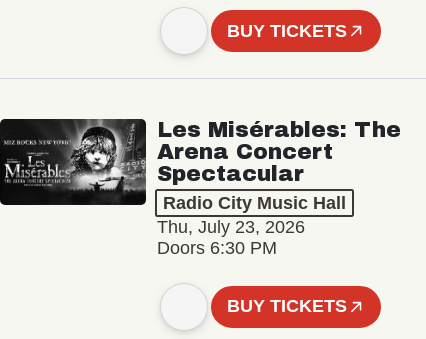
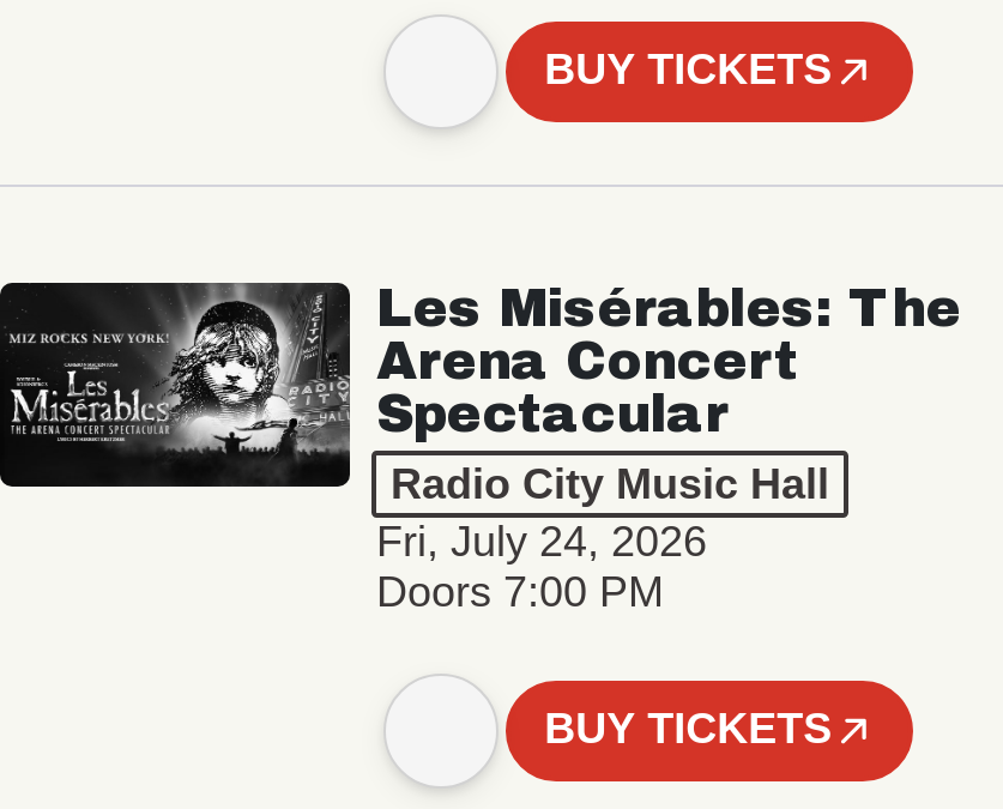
- Thu, July 23, 2026
+ Fri, July 24, 2026

- Doors 6:30 PM
+ Doors 7:00 PM
